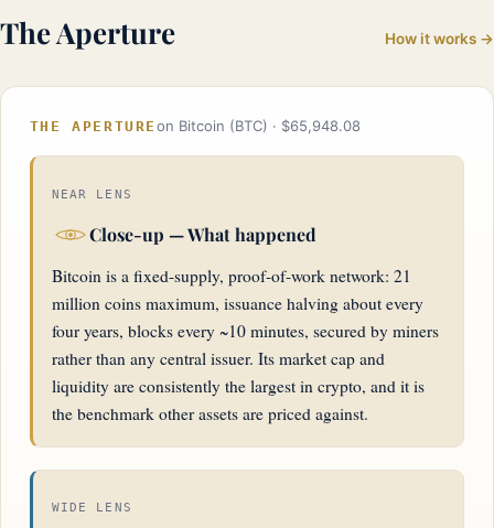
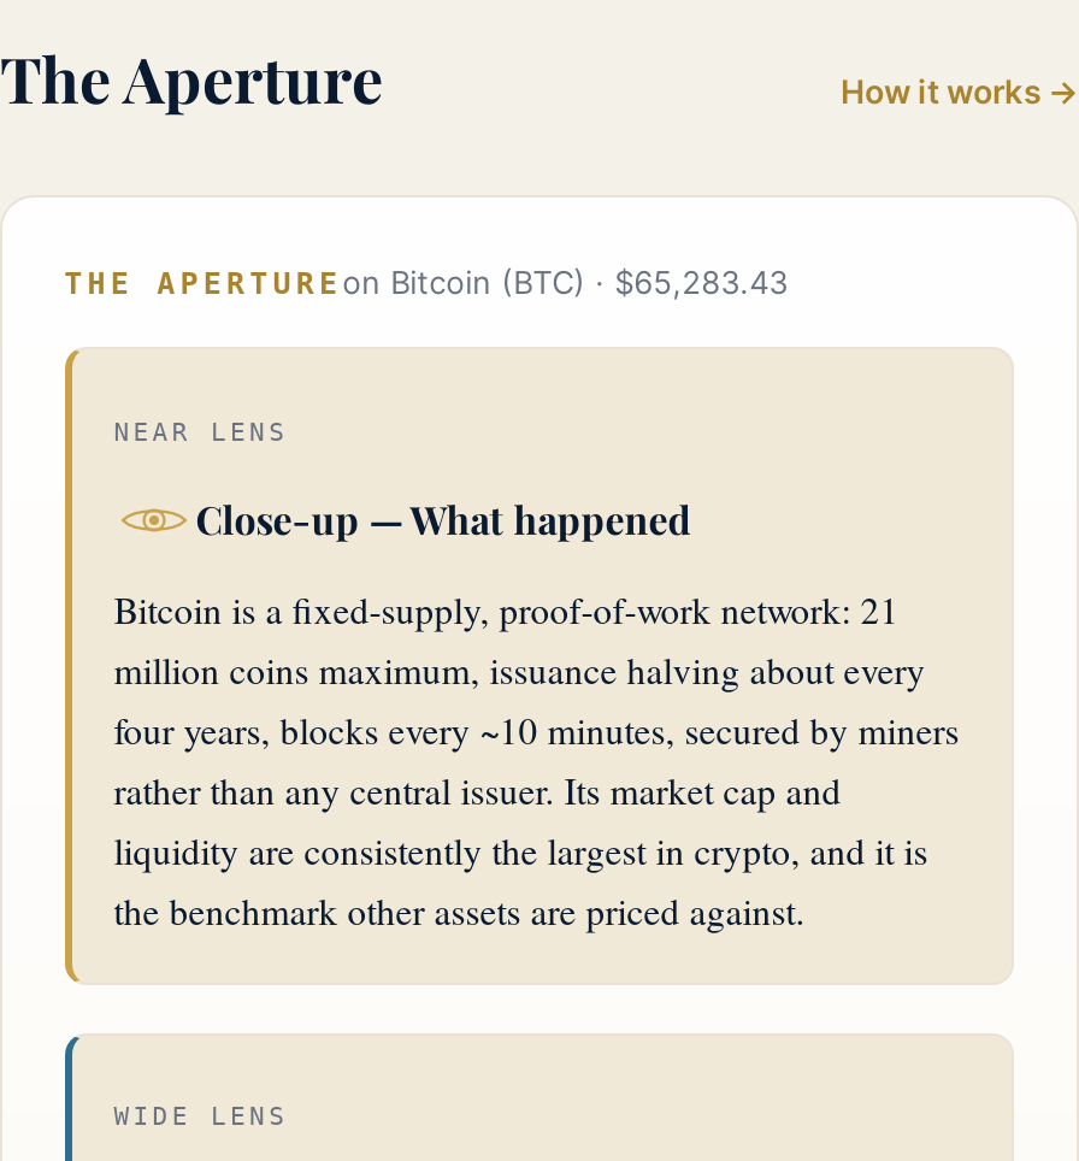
- THE APERTURE on Bitcoin (BTC) · $65,948.08
+ THE APERTURE on Bitcoin (BTC) · $65,283.43
